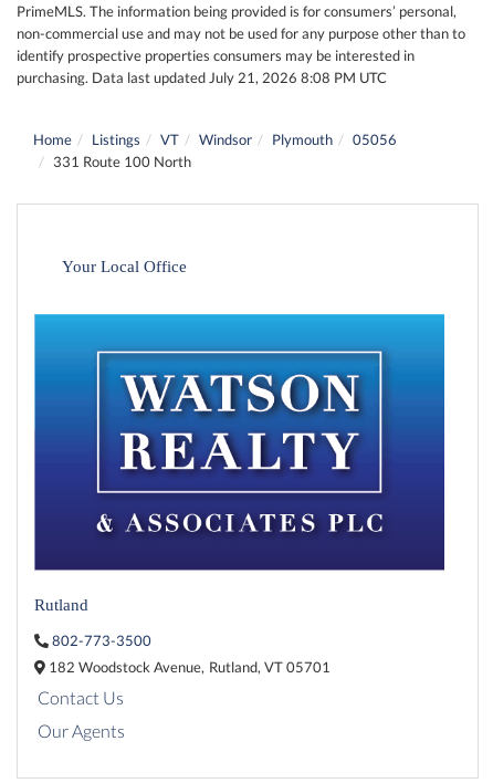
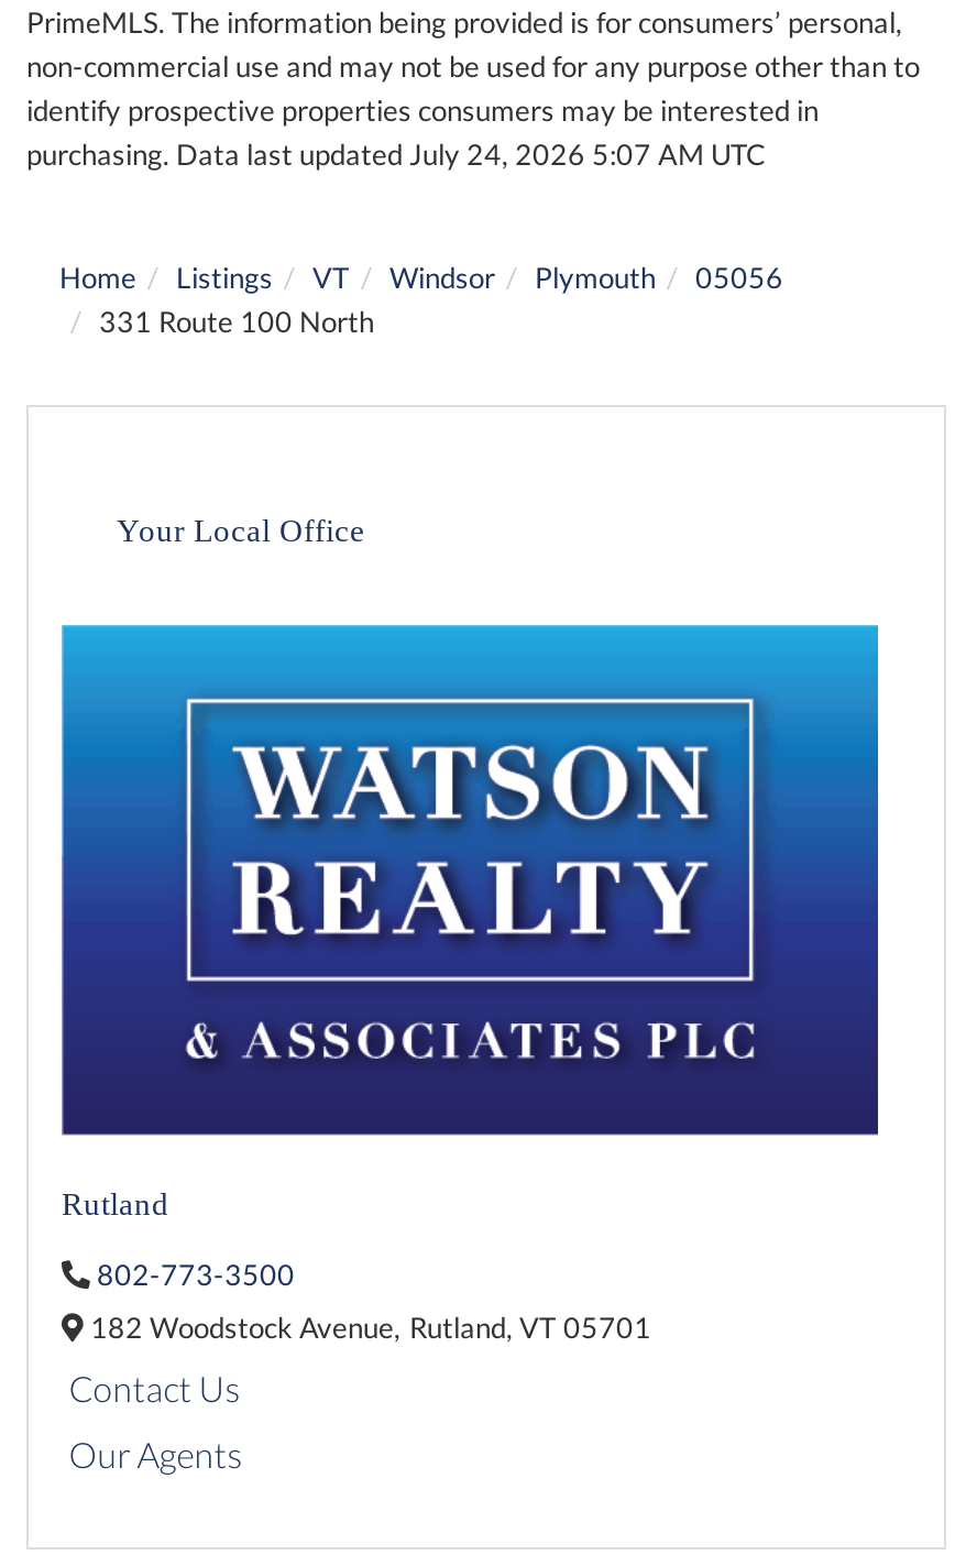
- purchasing. Data last updated July 21, 2026 8:08 PM UTC
+ purchasing. Data last updated July 24, 2026 5:07 AM UTC
